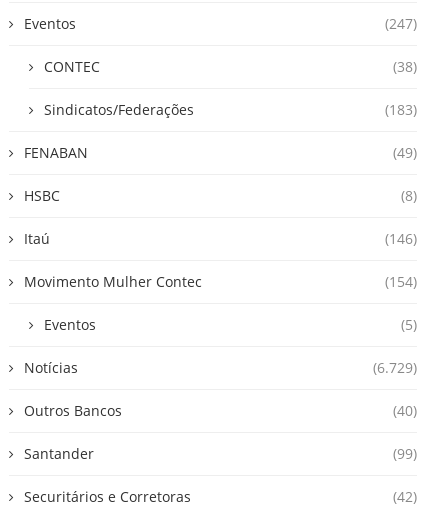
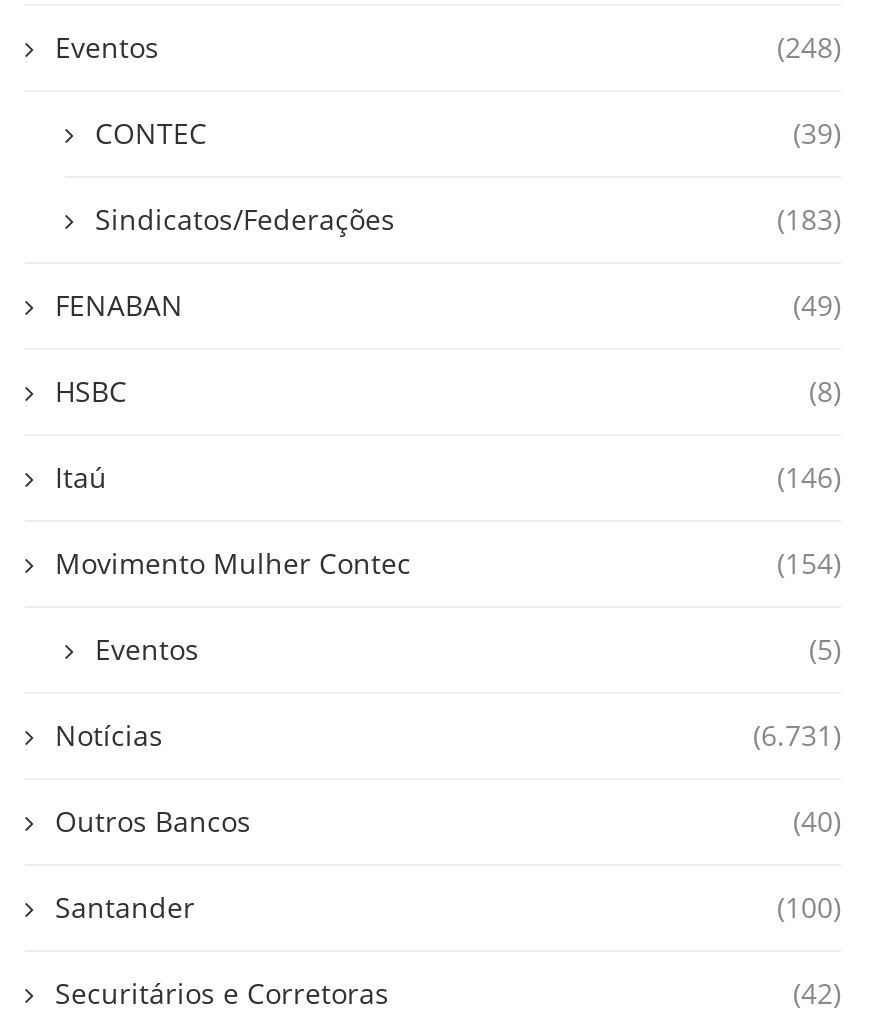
- (247)
+ (248)

- (38)
+ (39)

- (6.729)
+ (6.731)

- (99)
+ (100)
